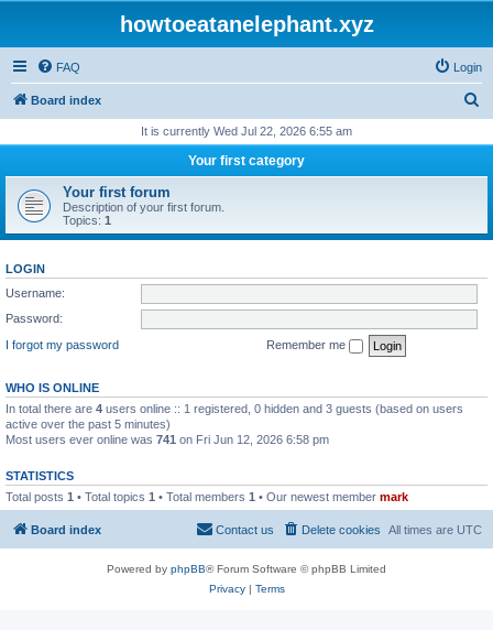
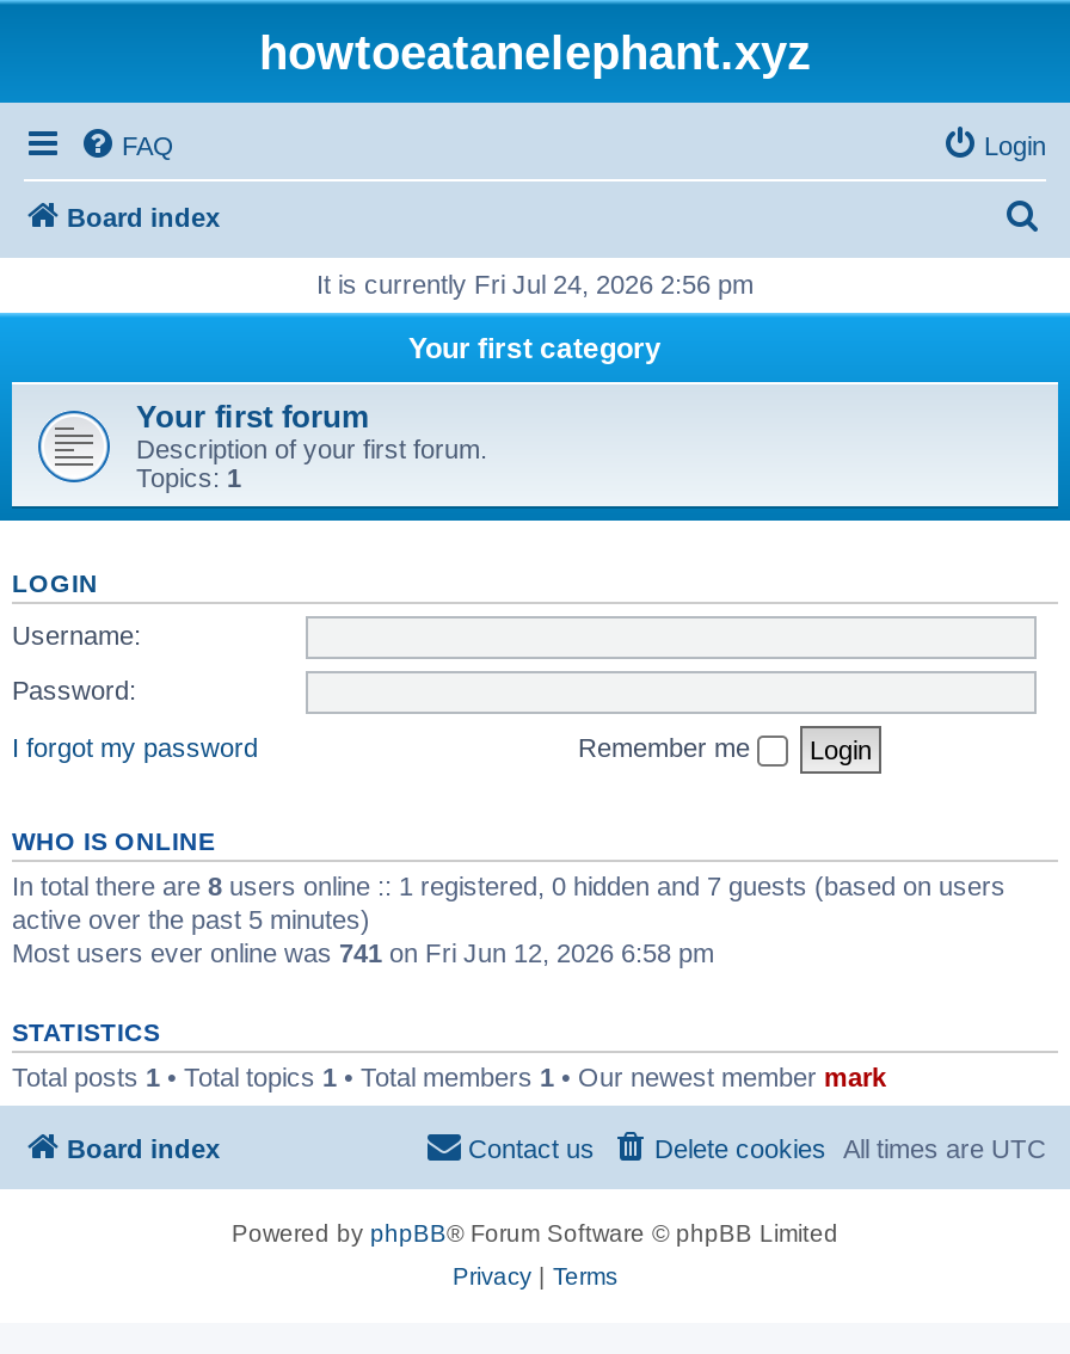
- It is currently Wed Jul 22, 2026 6:55 am
+ It is currently Fri Jul 24, 2026 2:56 pm

- In total there are 4 users online :: 1 registered, 0 hidden and 3 guests (based on users
+ In total there are 8 users online :: 1 registered, 0 hidden and 7 guests (based on users
